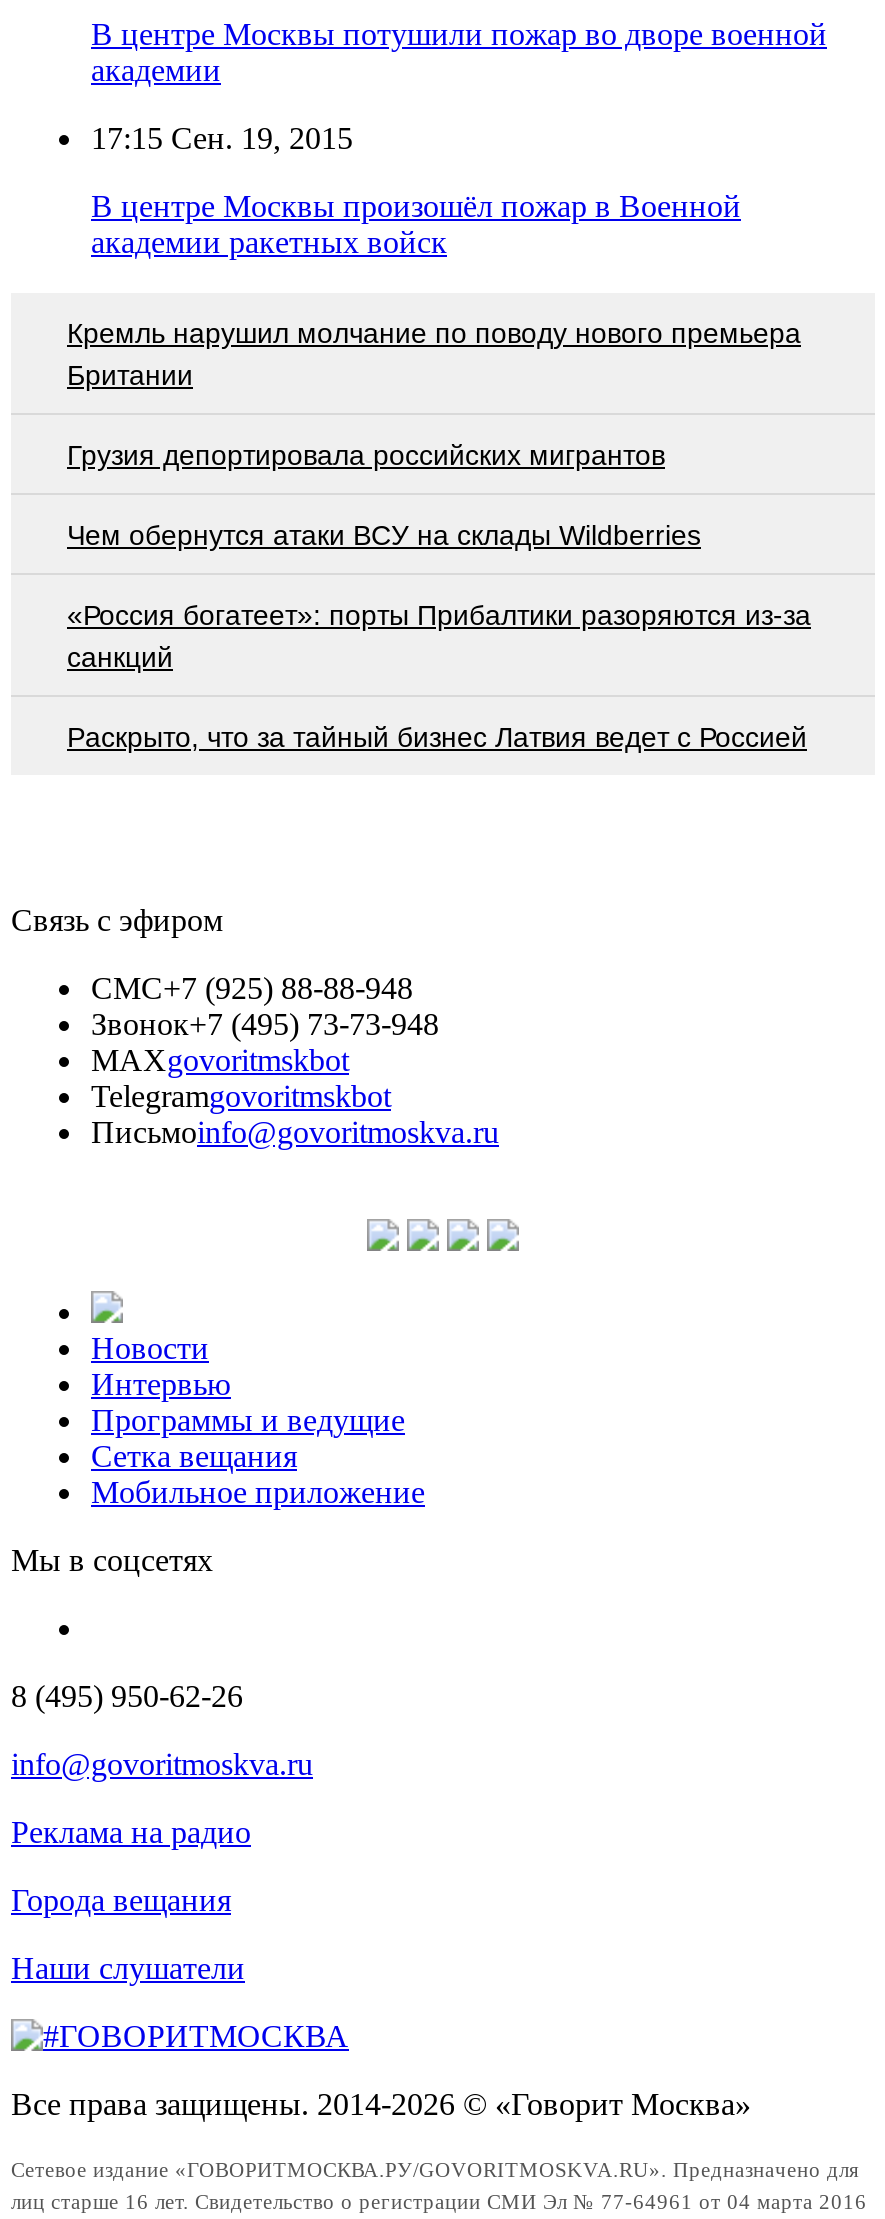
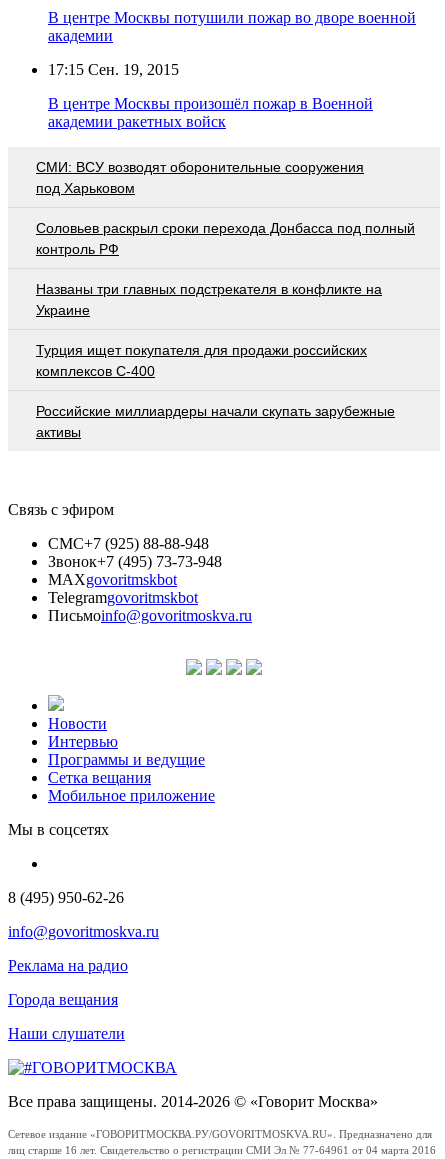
- Кремль нарушил молчание по поводу нового премьера
- Британии
+ СМИ: ВСУ возводят оборонительные сооружения
+ под Харьковом

- Грузия депортировала российских мигрантов
+ Соловьев раскрыл сроки перехода Донбасса под полный
+ контроль РФ

- Чем обернутся атаки ВСУ на склады Wildberries
+ Названы три главных подстрекателя в конфликте на
+ Украине

- «Россия богатеет»: порты Прибалтики разоряются из-за
- санкций
+ Турция ищет покупателя для продажи российских
+ комплексов С-400

- Раскрыто, что за тайный бизнес Латвия ведет с Россией
+ Российские миллиардеры начали скупать зарубежные
+ активы
